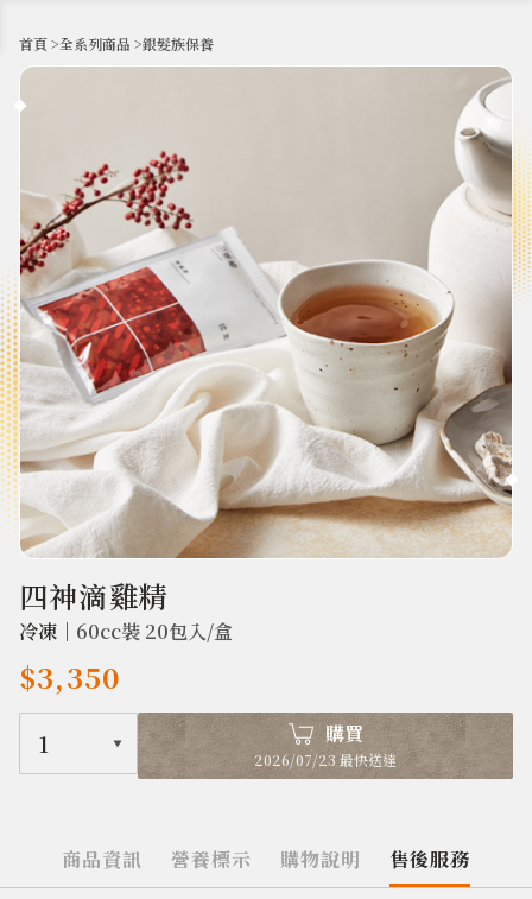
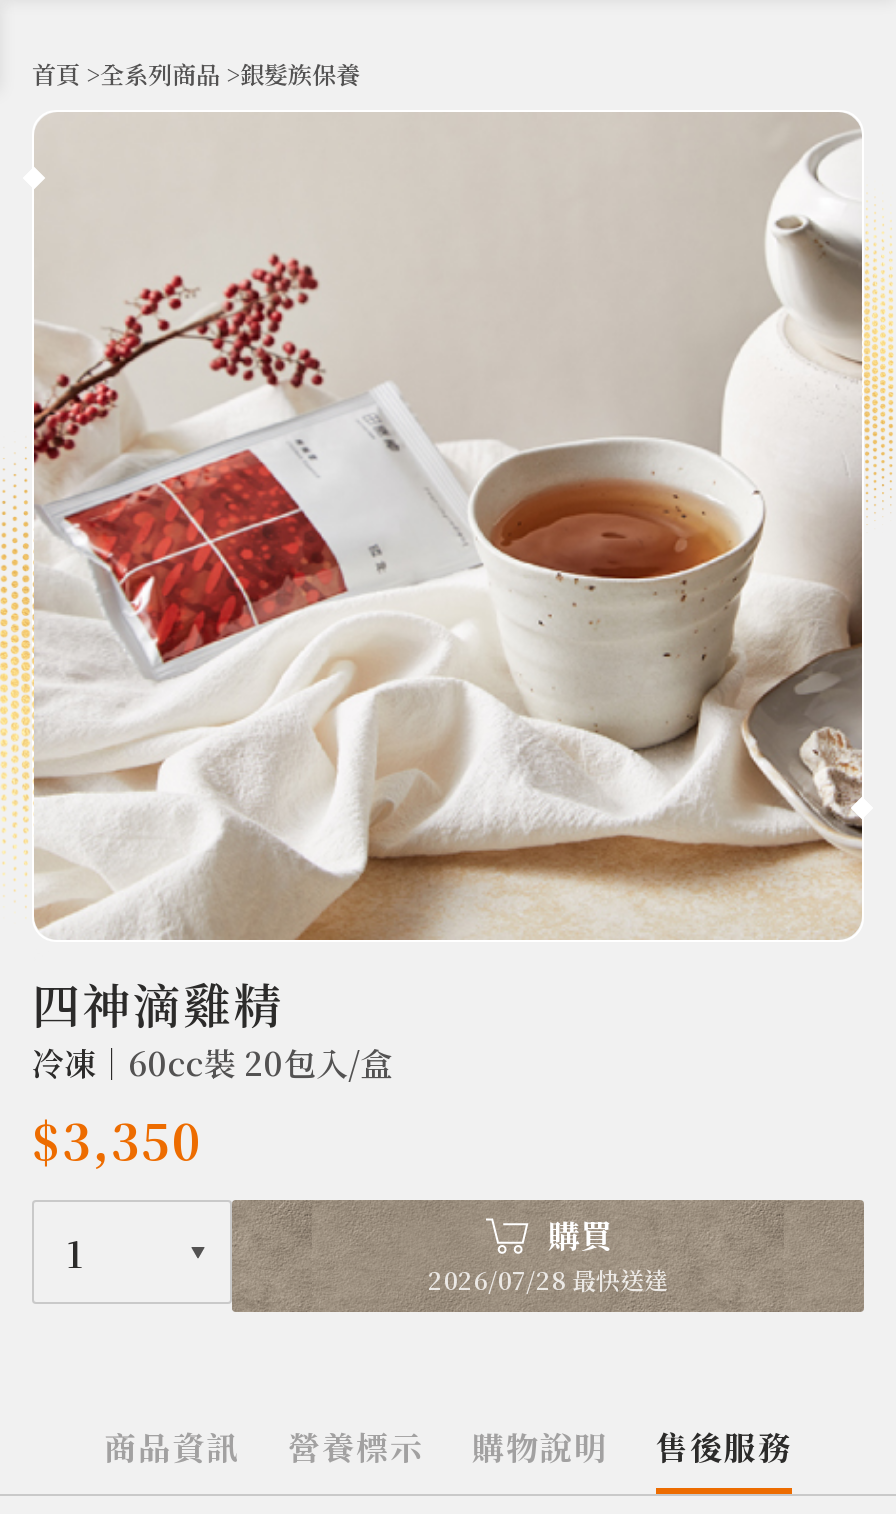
- 2026/07/23 最快送達
+ 2026/07/28 最快送達
